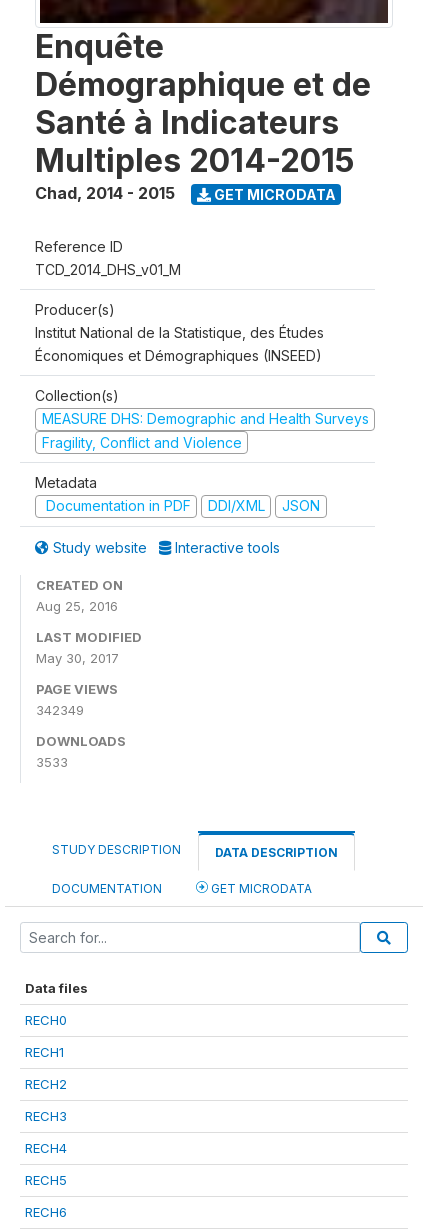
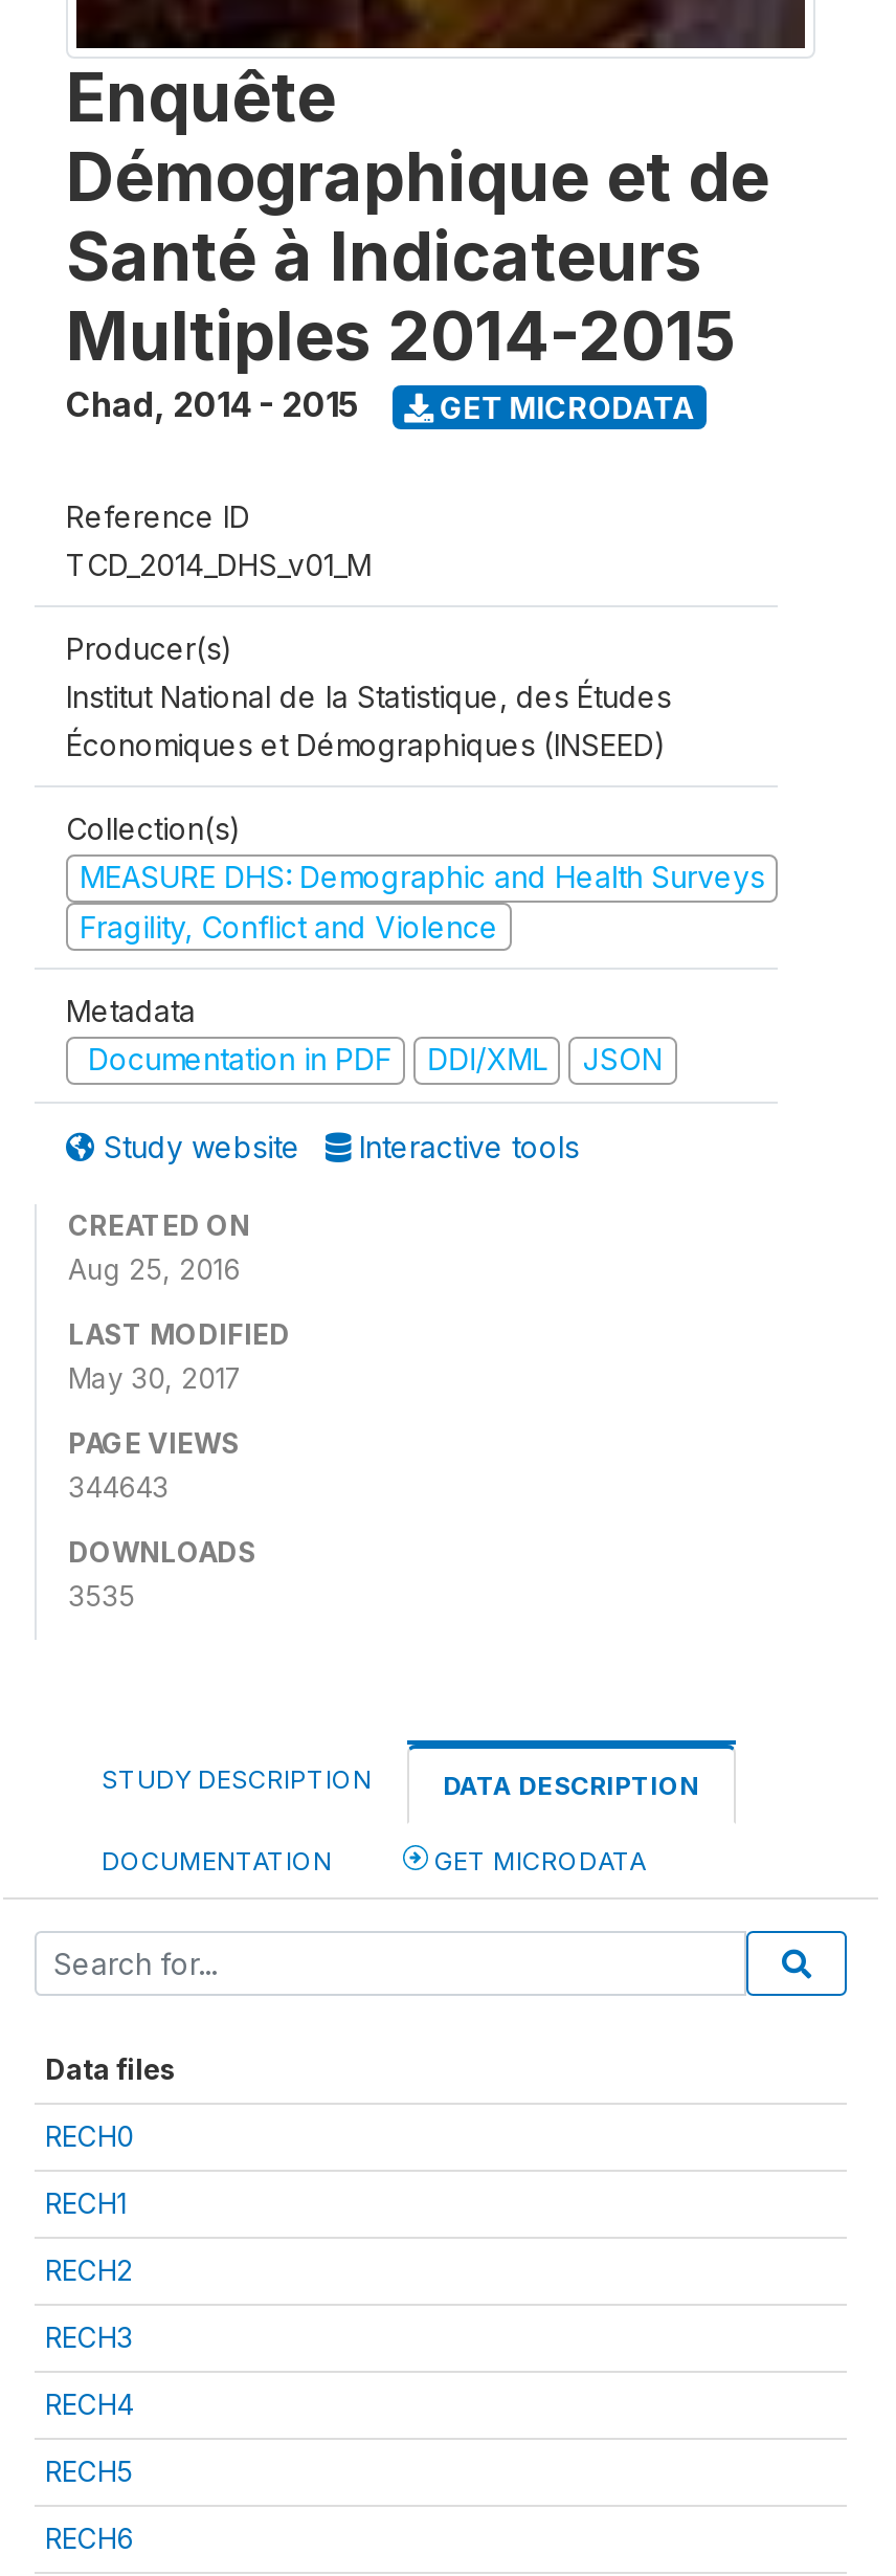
- 342349
+ 344643

- 3533
+ 3535
